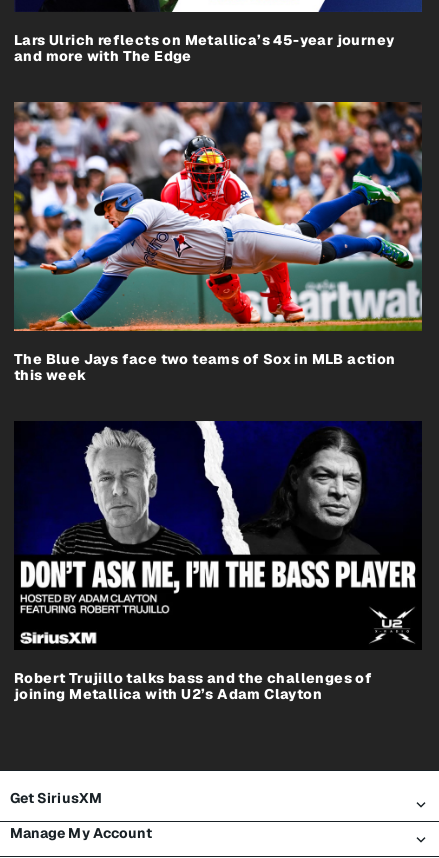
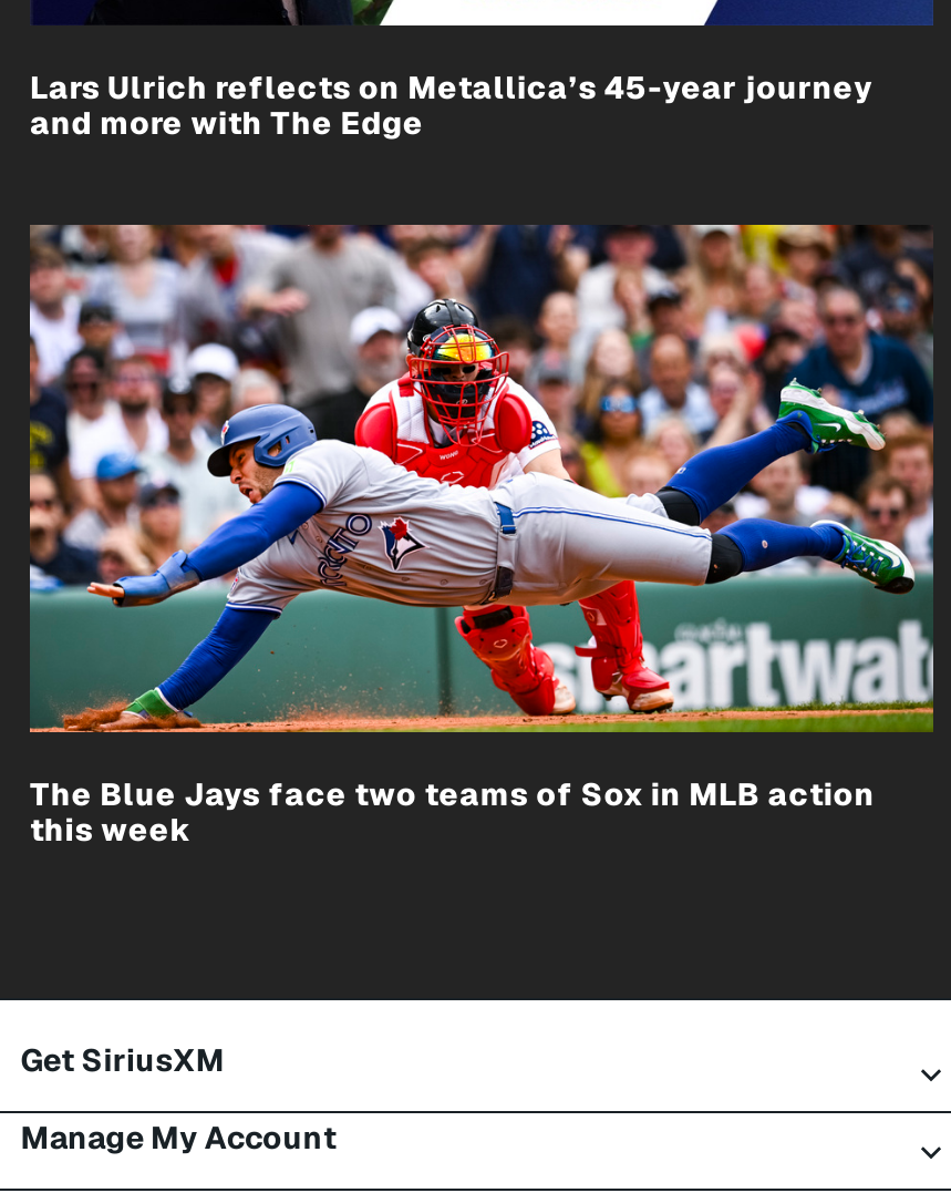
- [image]
- Robert Trujillo talks bass and the challenges of
- joining Metallica with U2’s Adam Clayton
